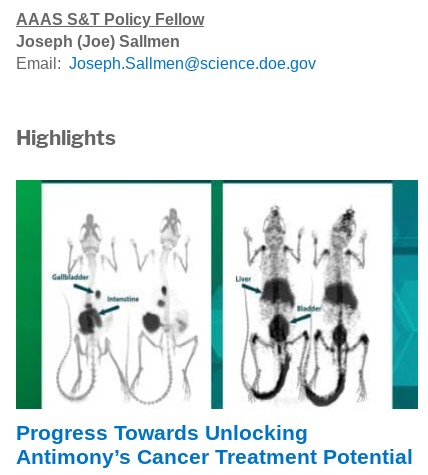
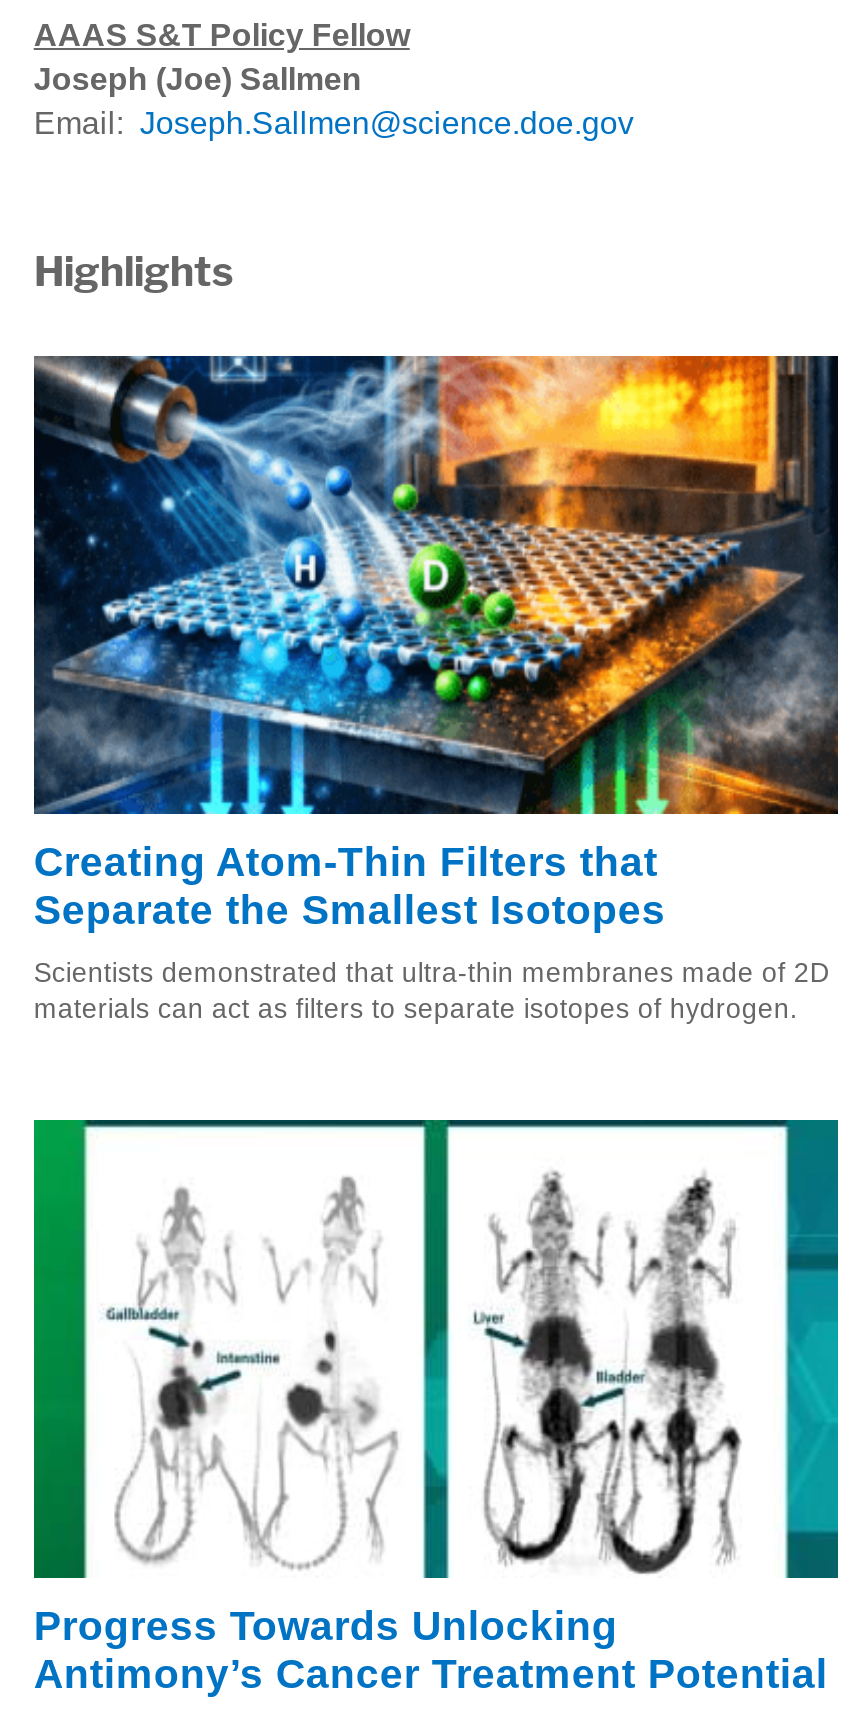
+ [image]
+ Creating Atom-Thin Filters that
+ Separate the Smallest Isotopes
+ Scientists demonstrated that ultra-thin membranes made of 2D
+ materials can act as filters to separate isotopes of hydrogen.
